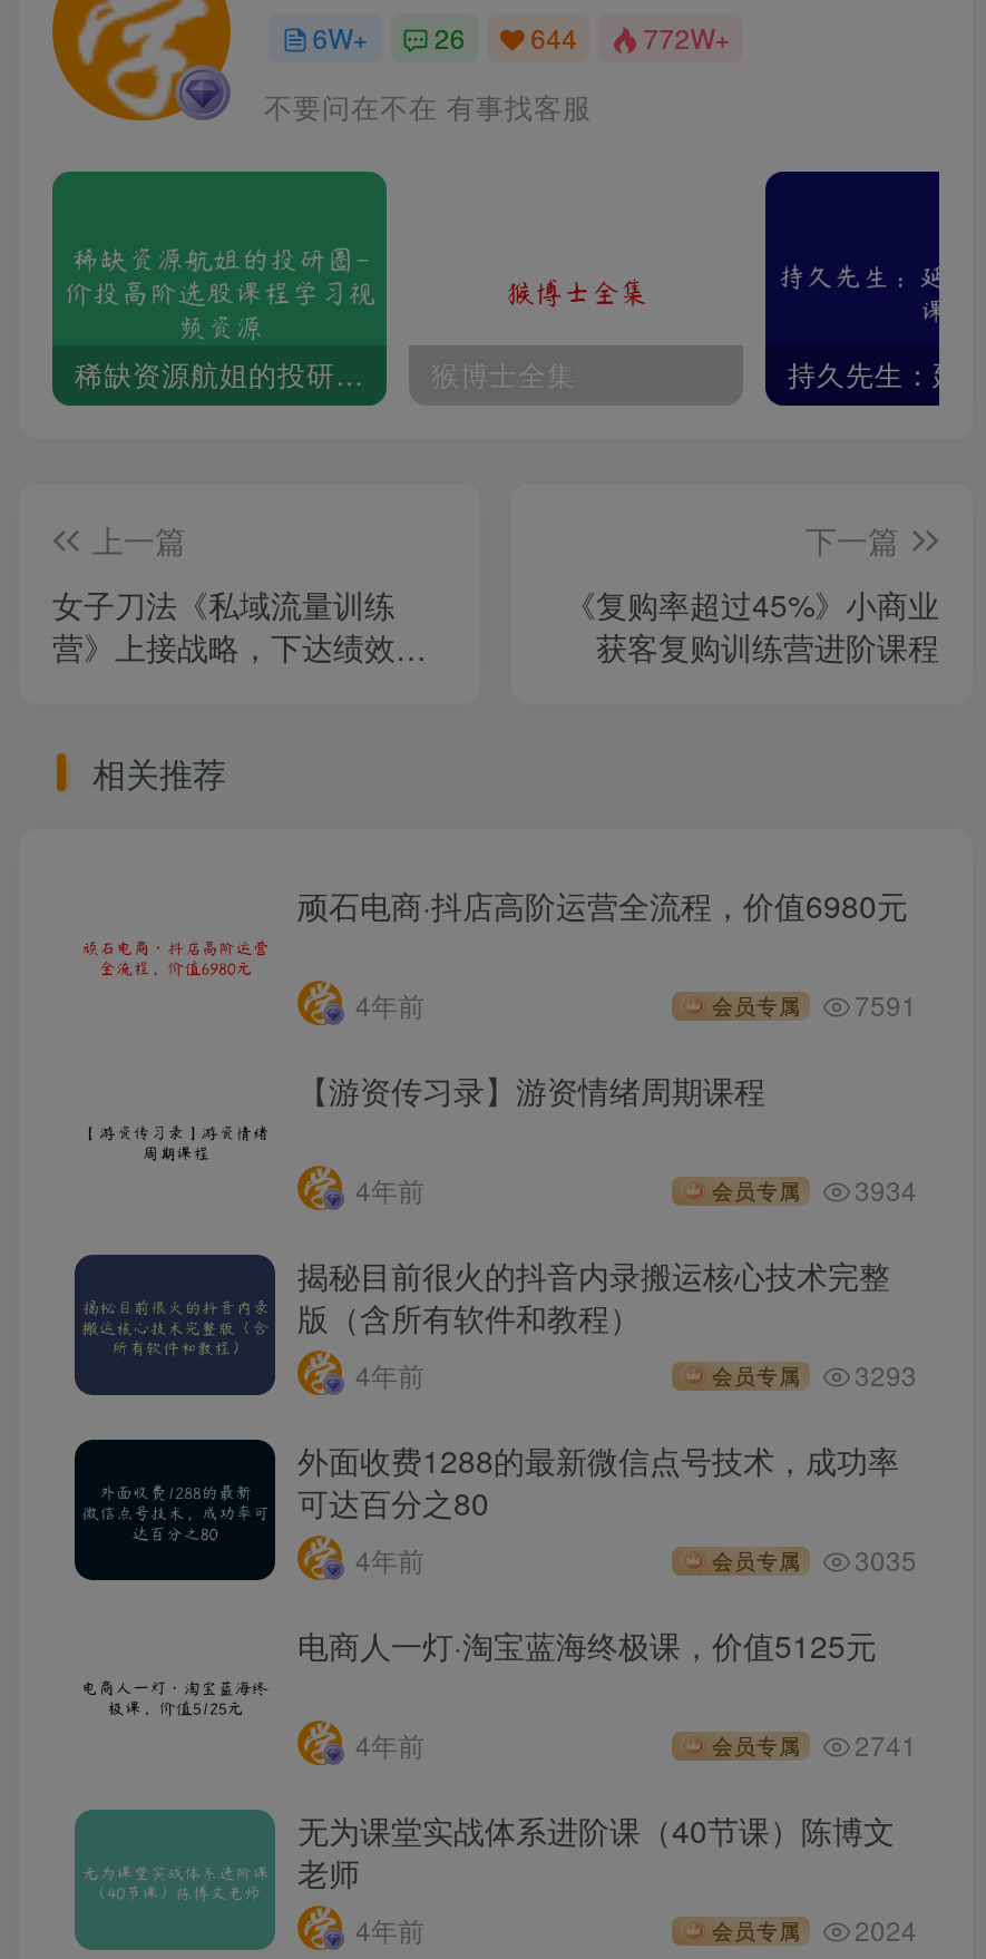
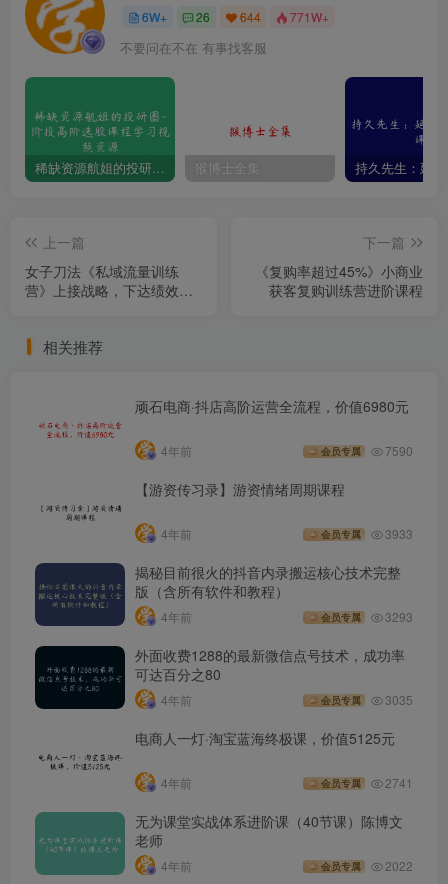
- 6W+ 26 644 772W+
+ 6W+ 26 644 771W+

- 会员专属 7591
+ 会员专属 7590

- 会员专属 3934
+ 会员专属 3933

- 会员专属 2024
+ 会员专属 2022
